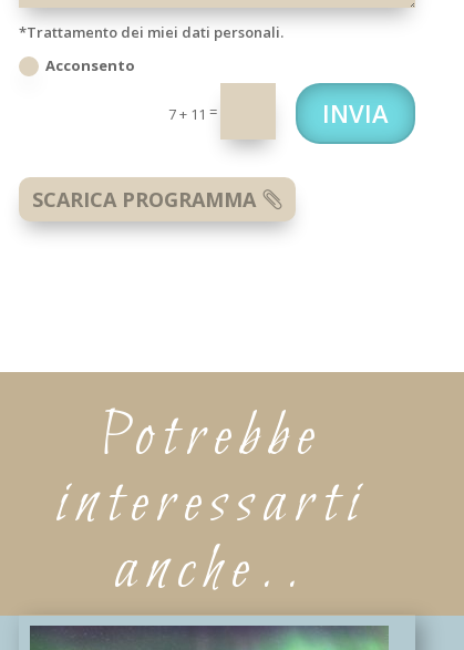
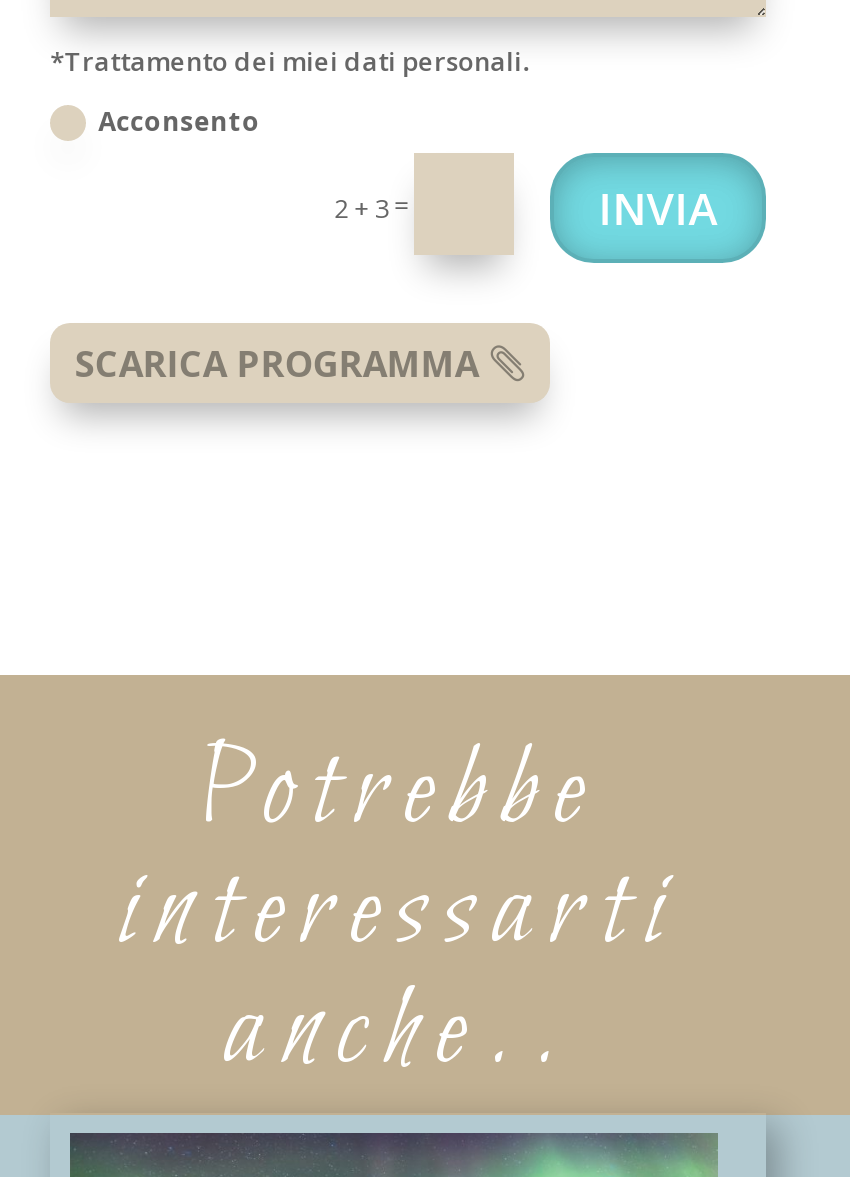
- 7 + 11=
+ 2 + 3=
